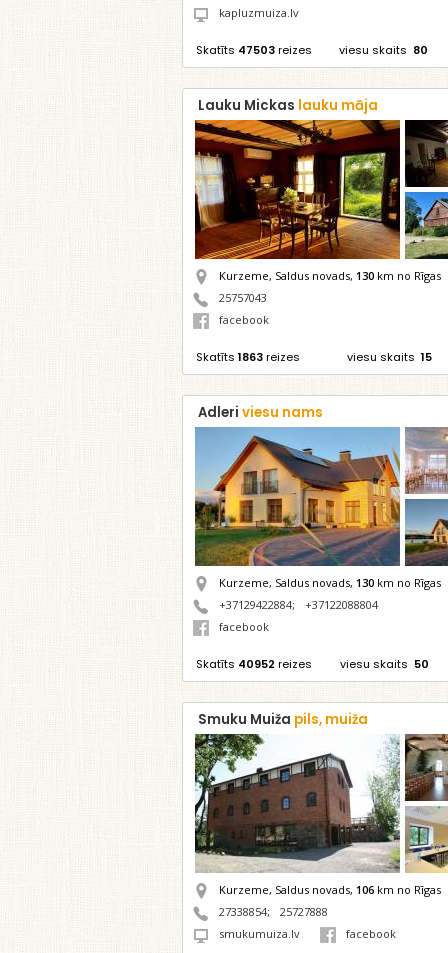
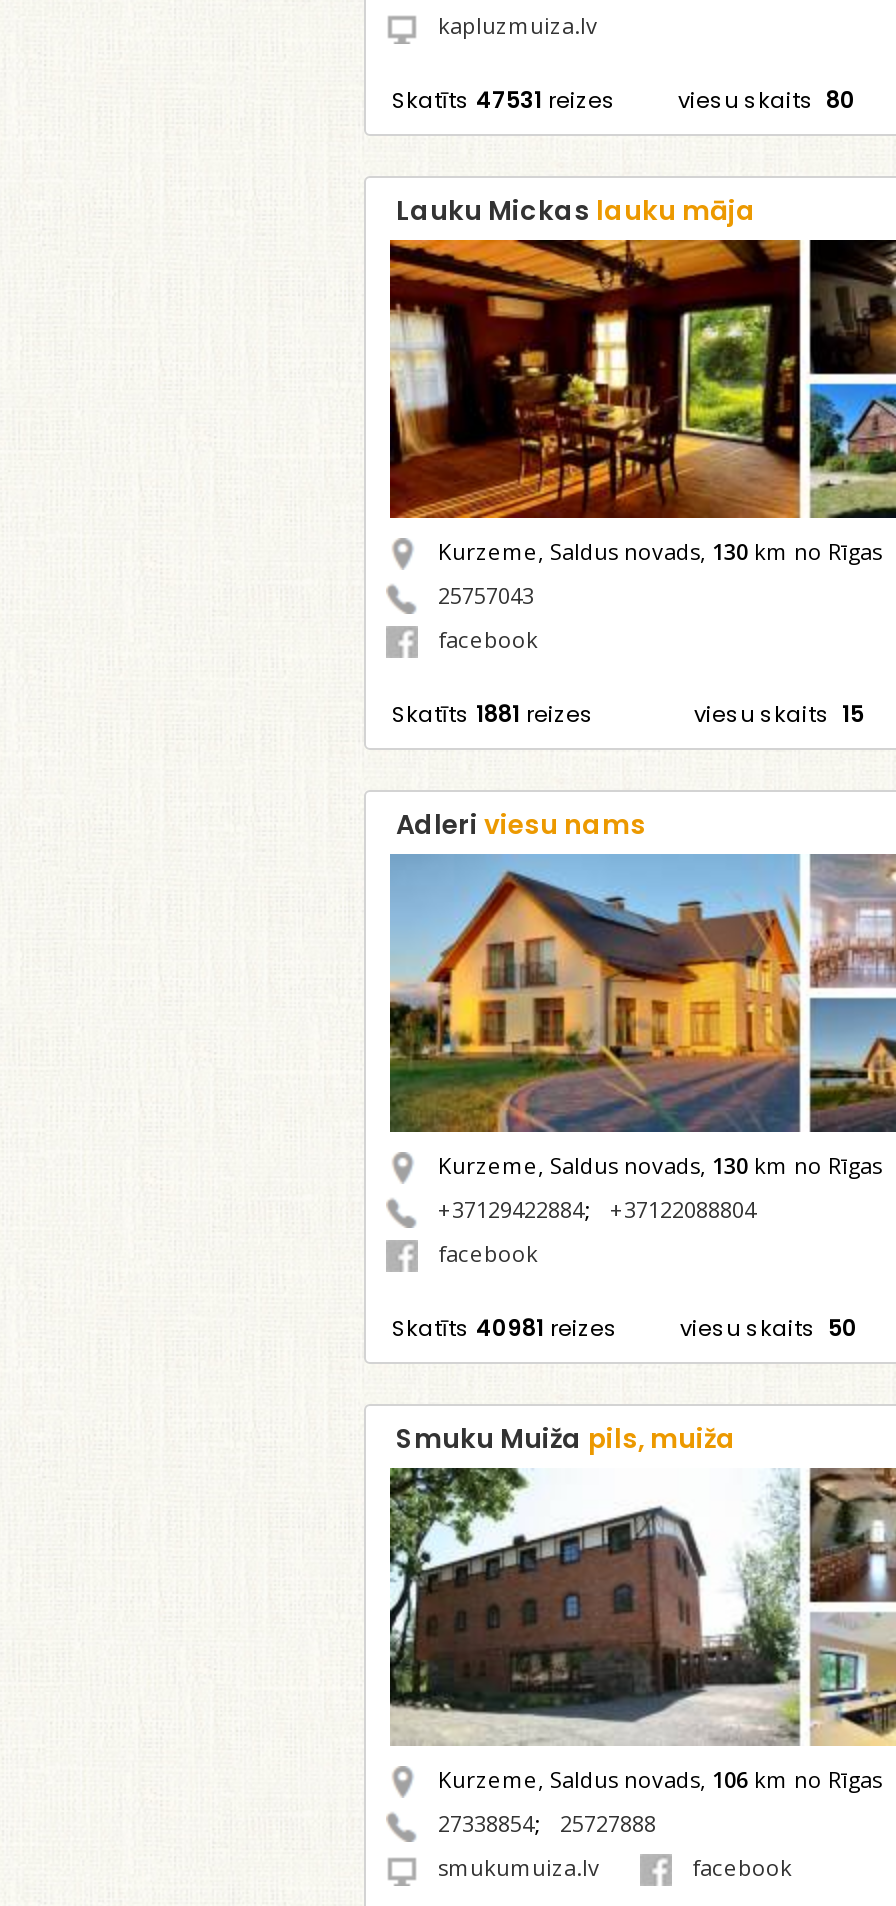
- Skatīts 47503 reizes
+ Skatīts 47531 reizes

- Skatīts 1863 reizes
+ Skatīts 1881 reizes

- Skatīts 40952 reizes
+ Skatīts 40981 reizes
